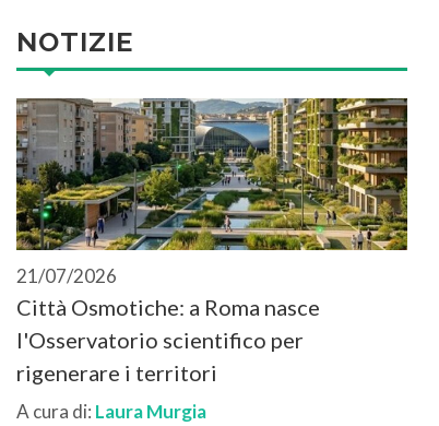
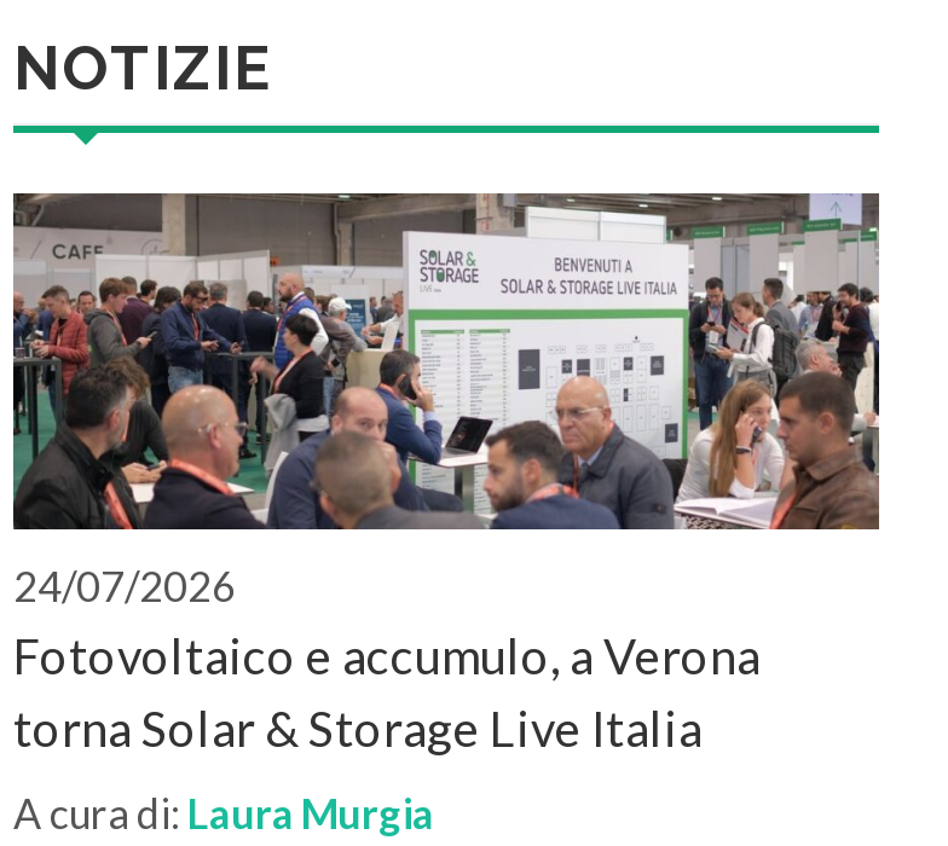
- [image]
- 21/07/2026
- Città Osmotiche: a Roma nasce
- l'Osservatorio scientifico per
- rigenerare i territori
+ [image]
+ 24/07/2026
+ Fotovoltaico e accumulo, a Verona
+ torna Solar & Storage Live Italia
